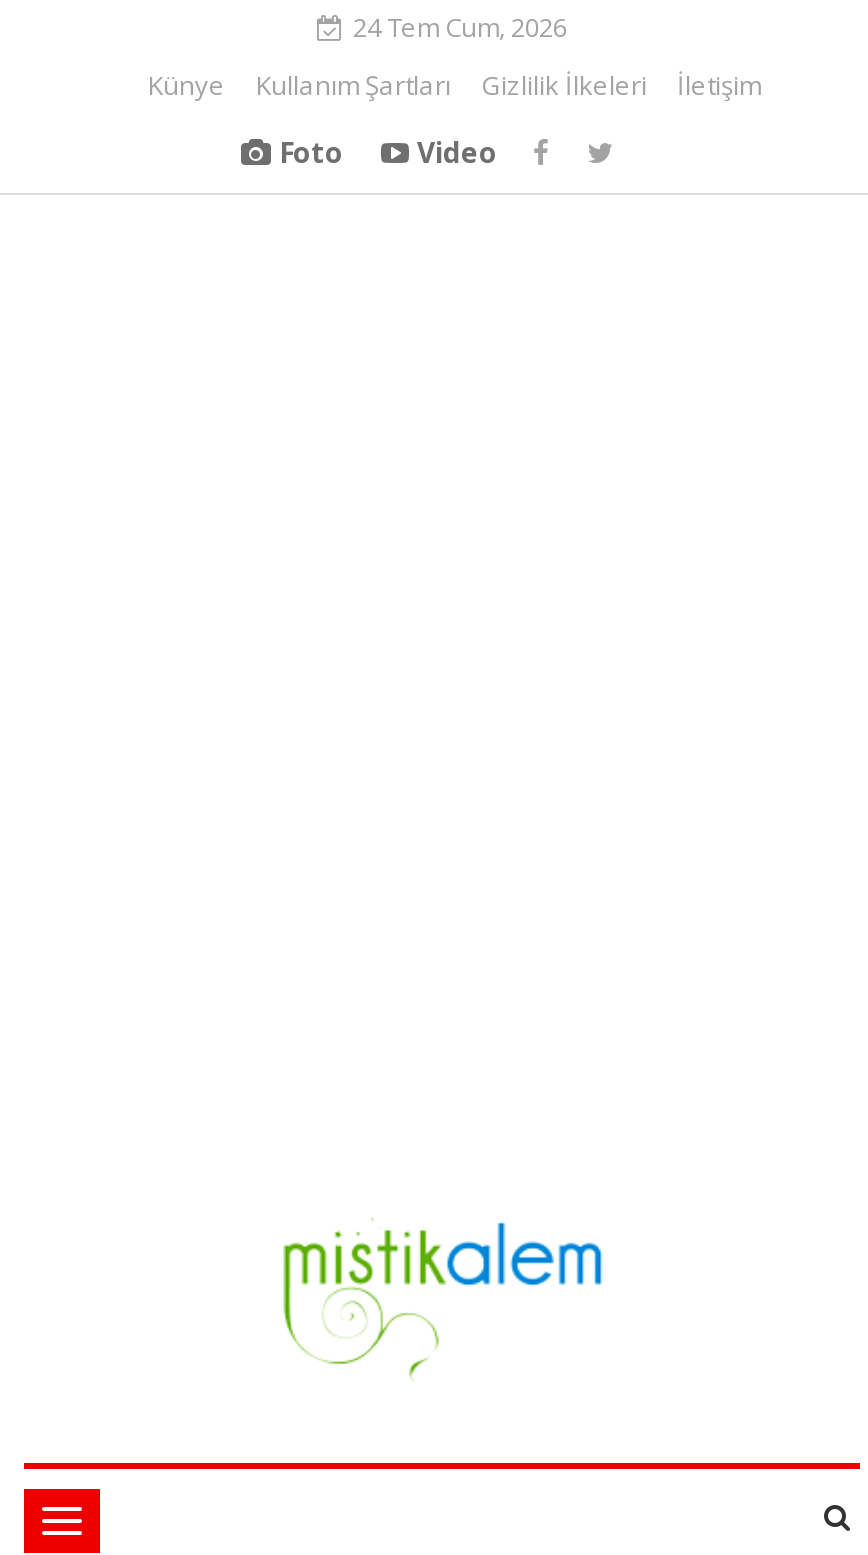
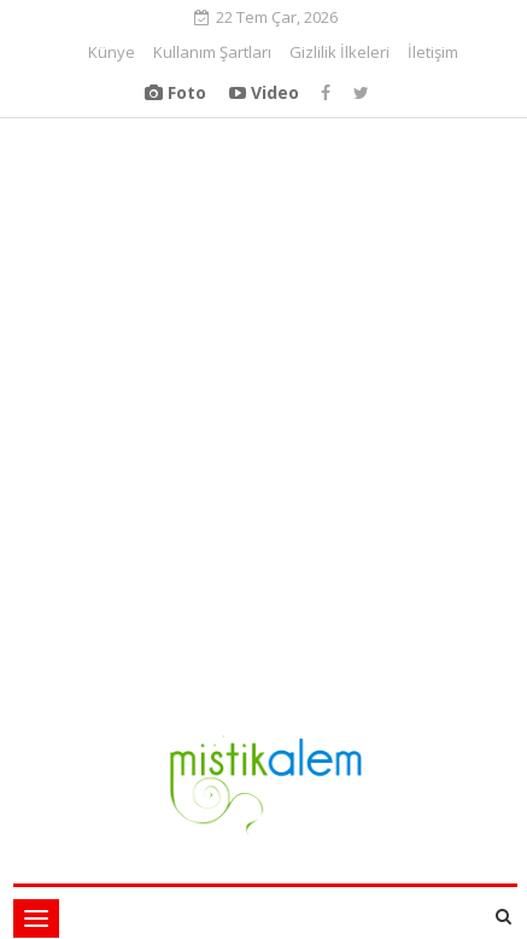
- 24 Tem Cum, 2026
+ 22 Tem Çar, 2026
